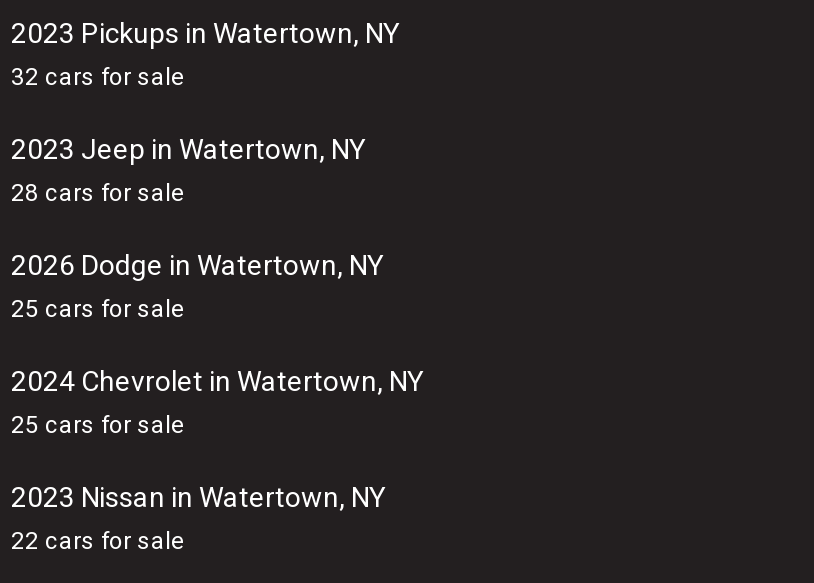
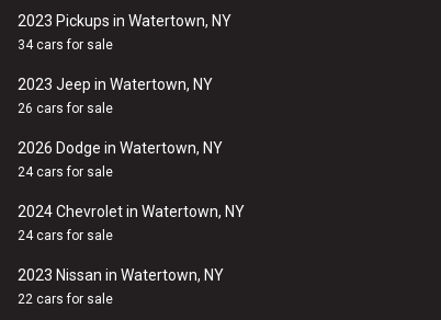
- 32 cars for sale
+ 34 cars for sale

- 28 cars for sale
+ 26 cars for sale

- 25 cars for sale
+ 24 cars for sale

- 25 cars for sale
+ 24 cars for sale
